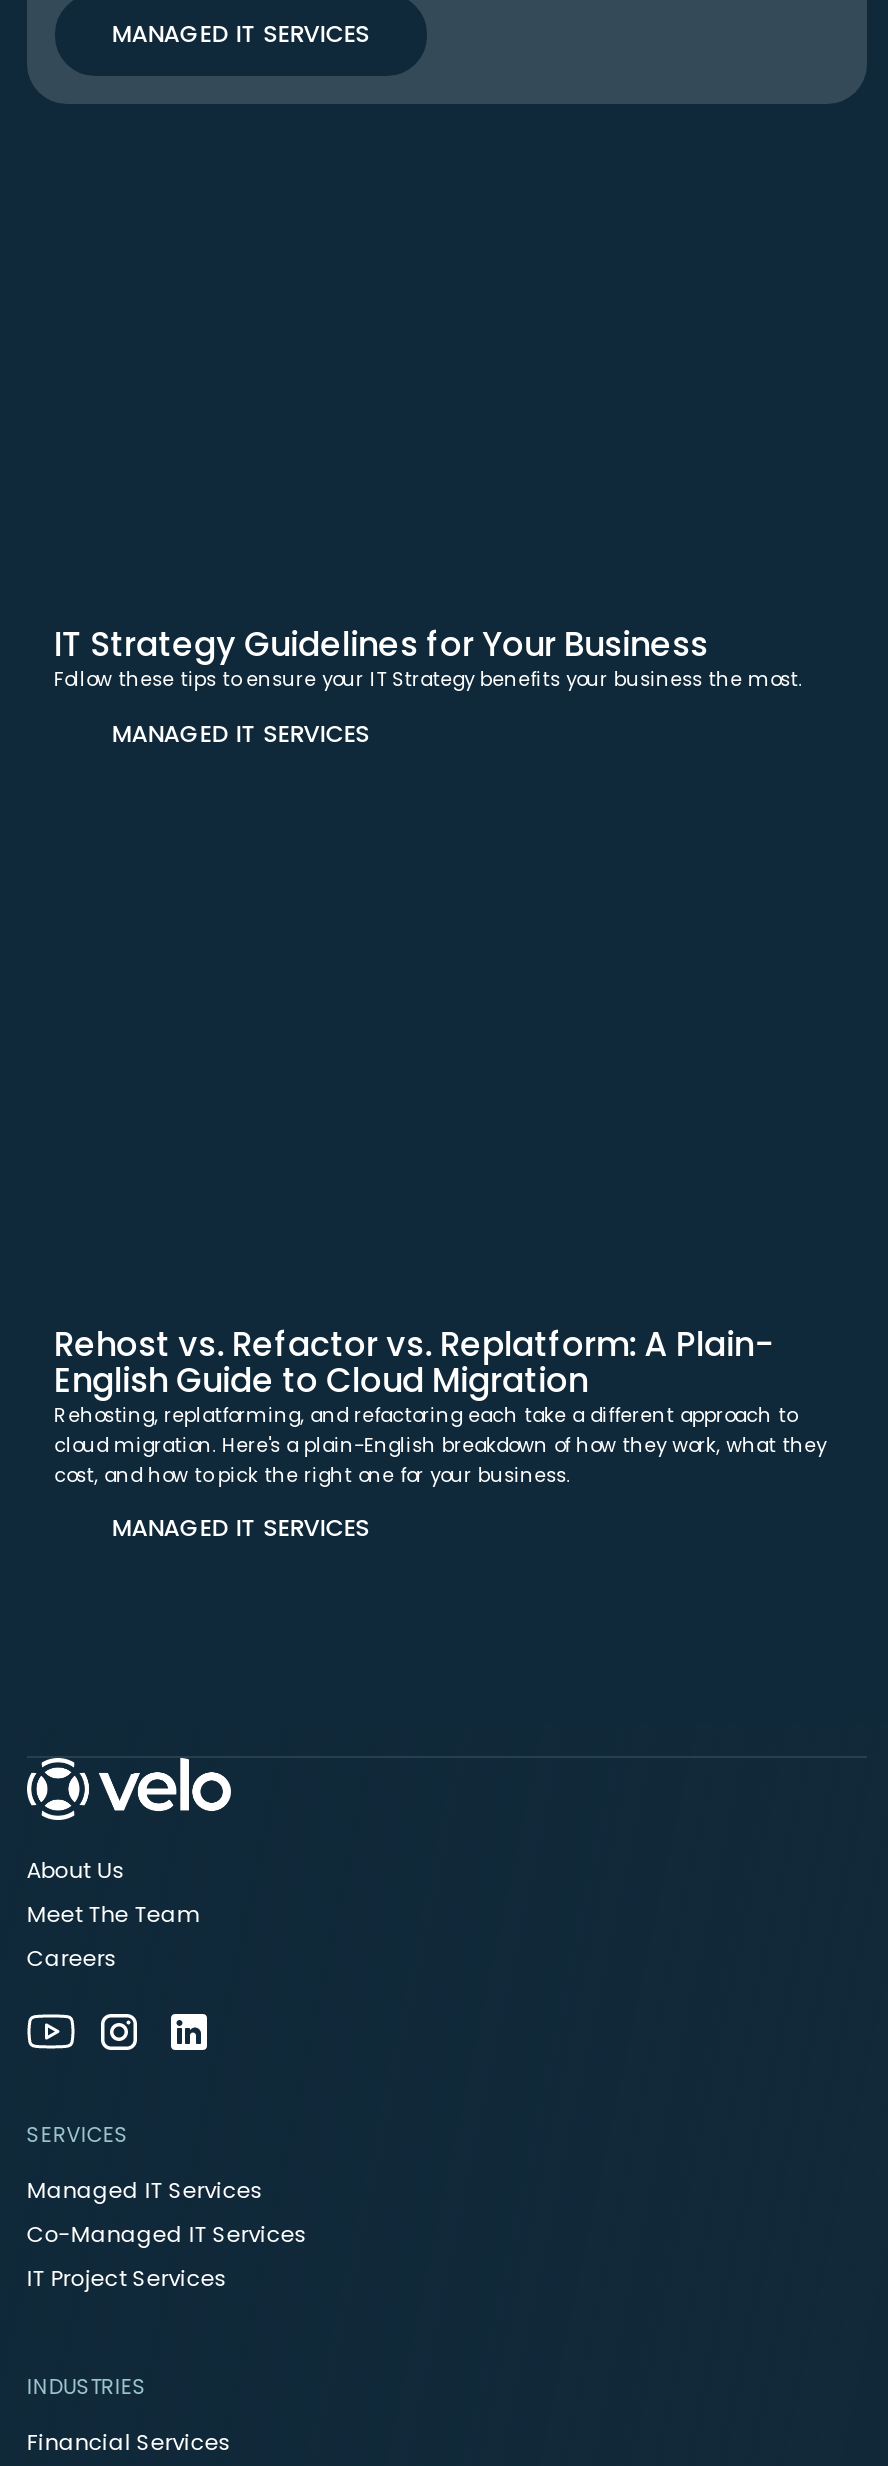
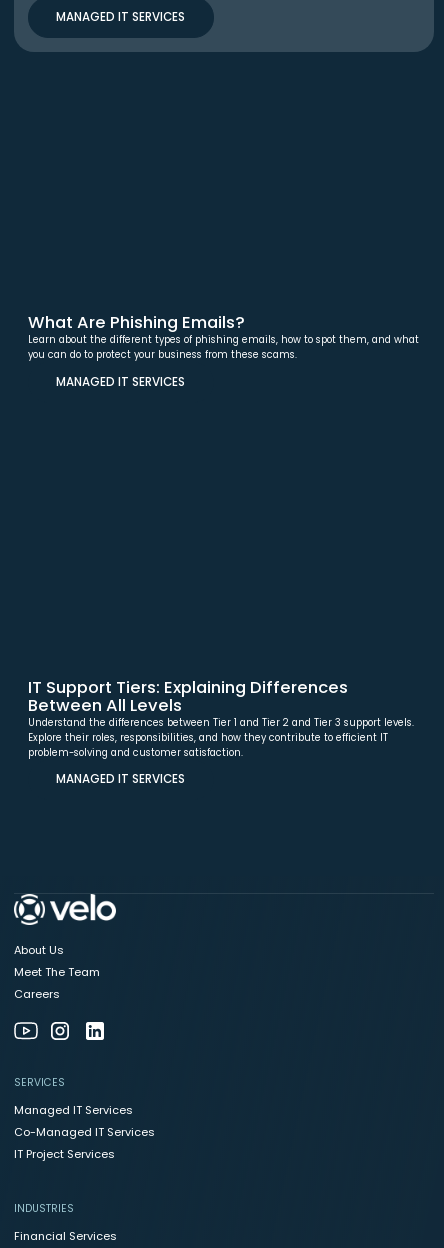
- IT Strategy Guidelines for Your Business
- Follow these tips to ensure your IT Strategy benefits your business the most.
+ What Are Phishing Emails?
+ Learn about the different types of phishing emails, how to spot them, and what
+ you can do to protect your business from these scams.

- Rehost vs. Refactor vs. Replatform: A Plain-
- English Guide to Cloud Migration
- Rehosting, replatforming, and refactoring each take a different approach to
- cloud migration. Here's a plain-English breakdown of how they work, what they
- cost, and how to pick the right one for your business.
+ IT Support Tiers: Explaining Differences
+ Between All Levels
+ Understand the differences between Tier 1 and Tier 2 and Tier 3 support levels.
+ Explore their roles, responsibilities, and how they contribute to efficient IT
+ problem-solving and customer satisfaction.
